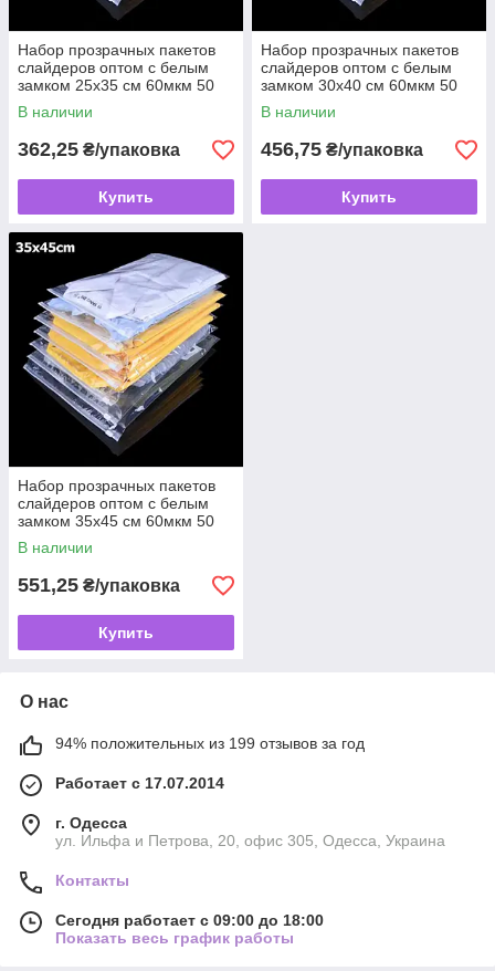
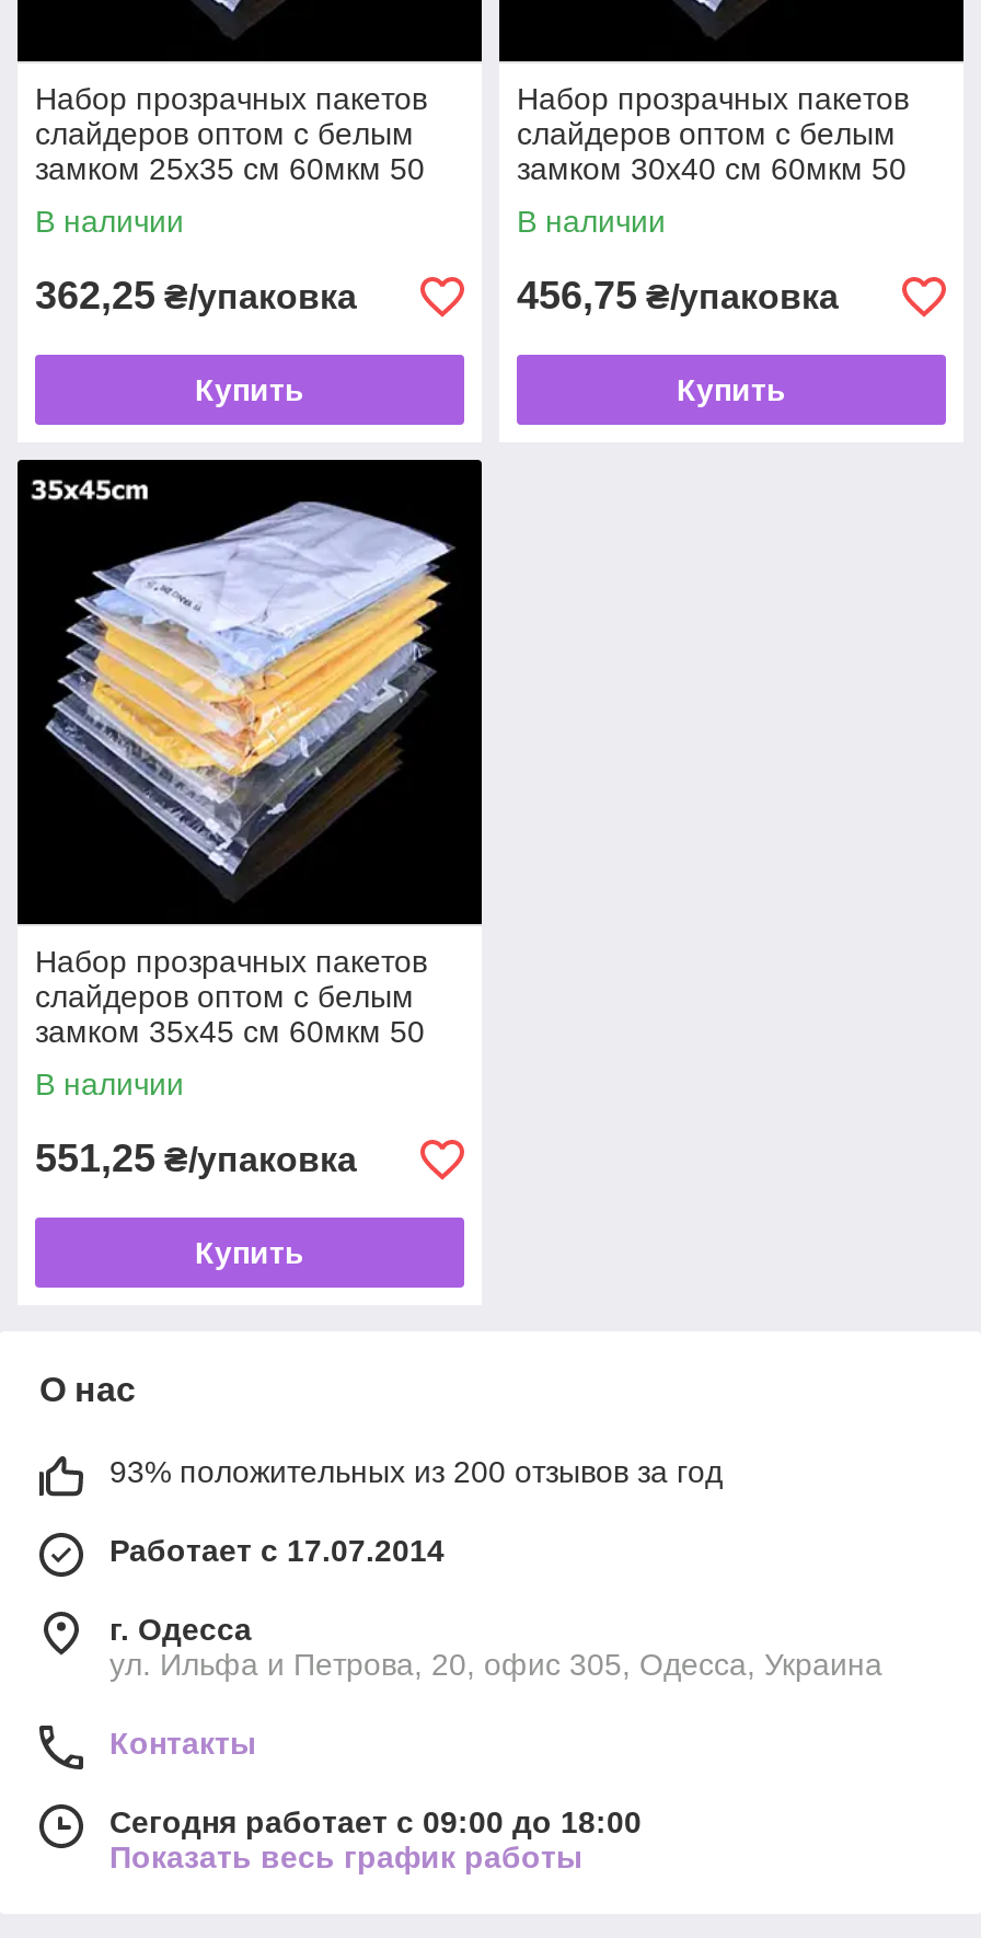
- 94% положительных из 199 отзывов за год
+ 93% положительных из 200 отзывов за год
